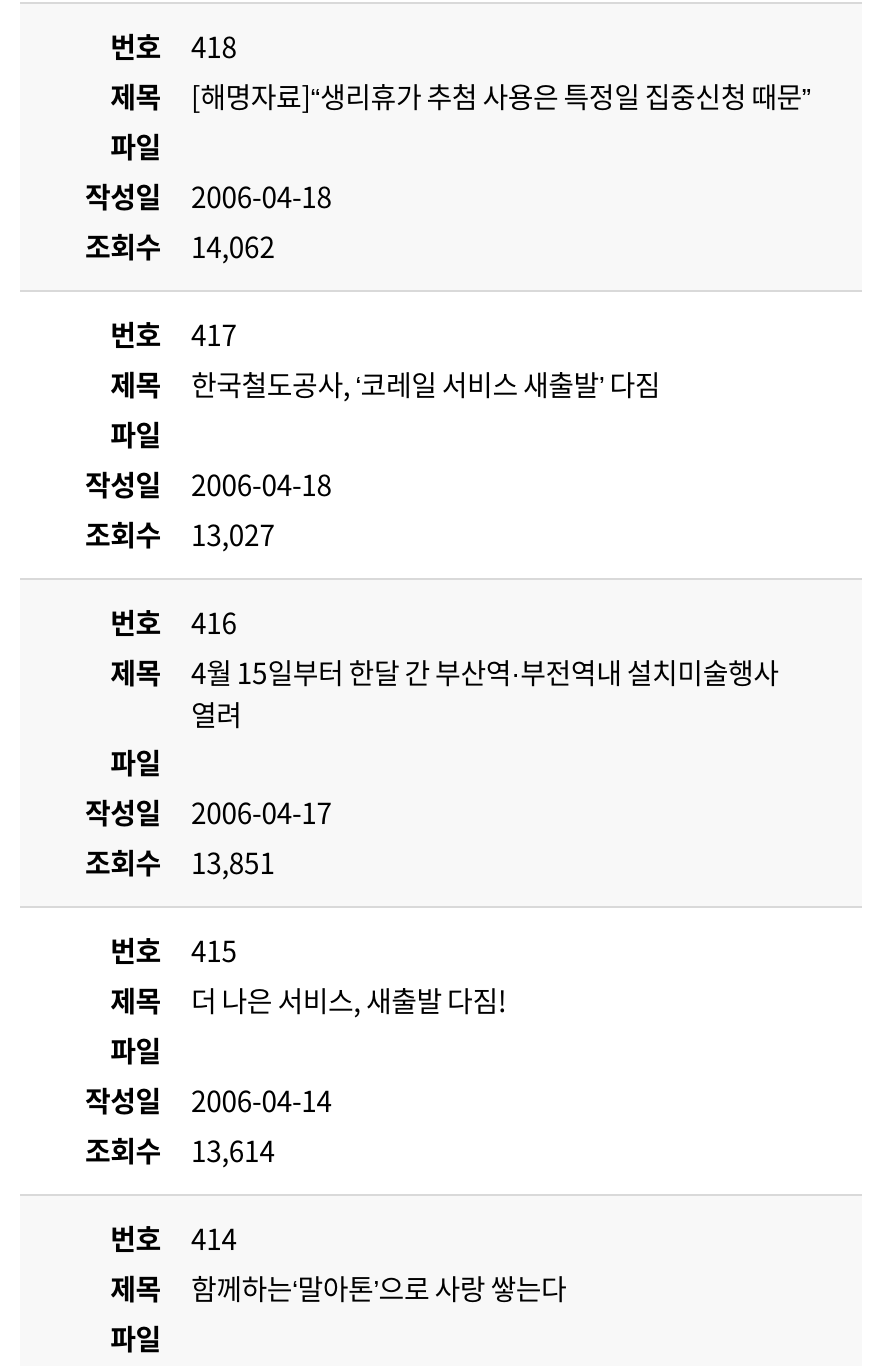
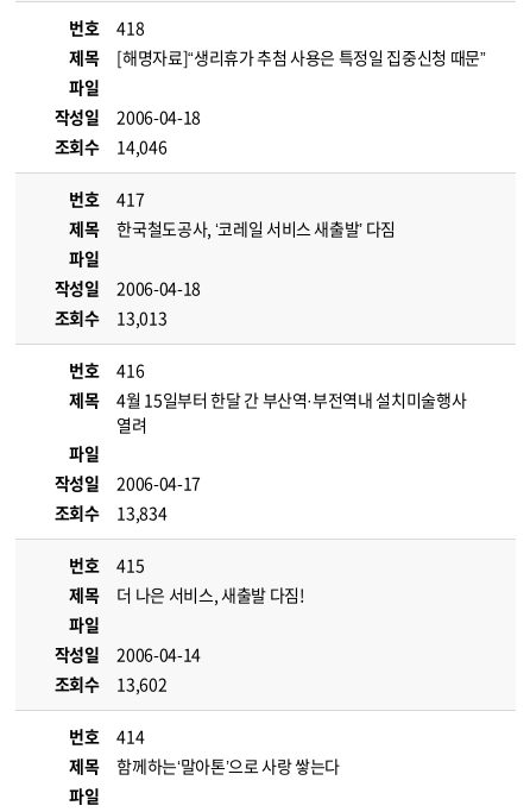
- 조회수 14,062
+ 조회수 14,046

- 조회수 13,027
+ 조회수 13,013

- 조회수 13,851
+ 조회수 13,834

- 조회수 13,614
+ 조회수 13,602
